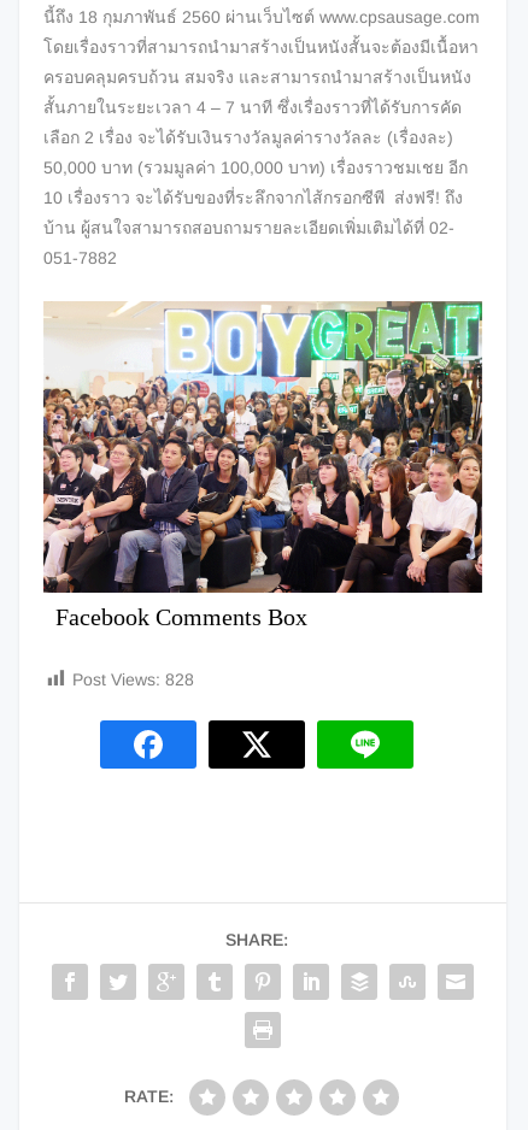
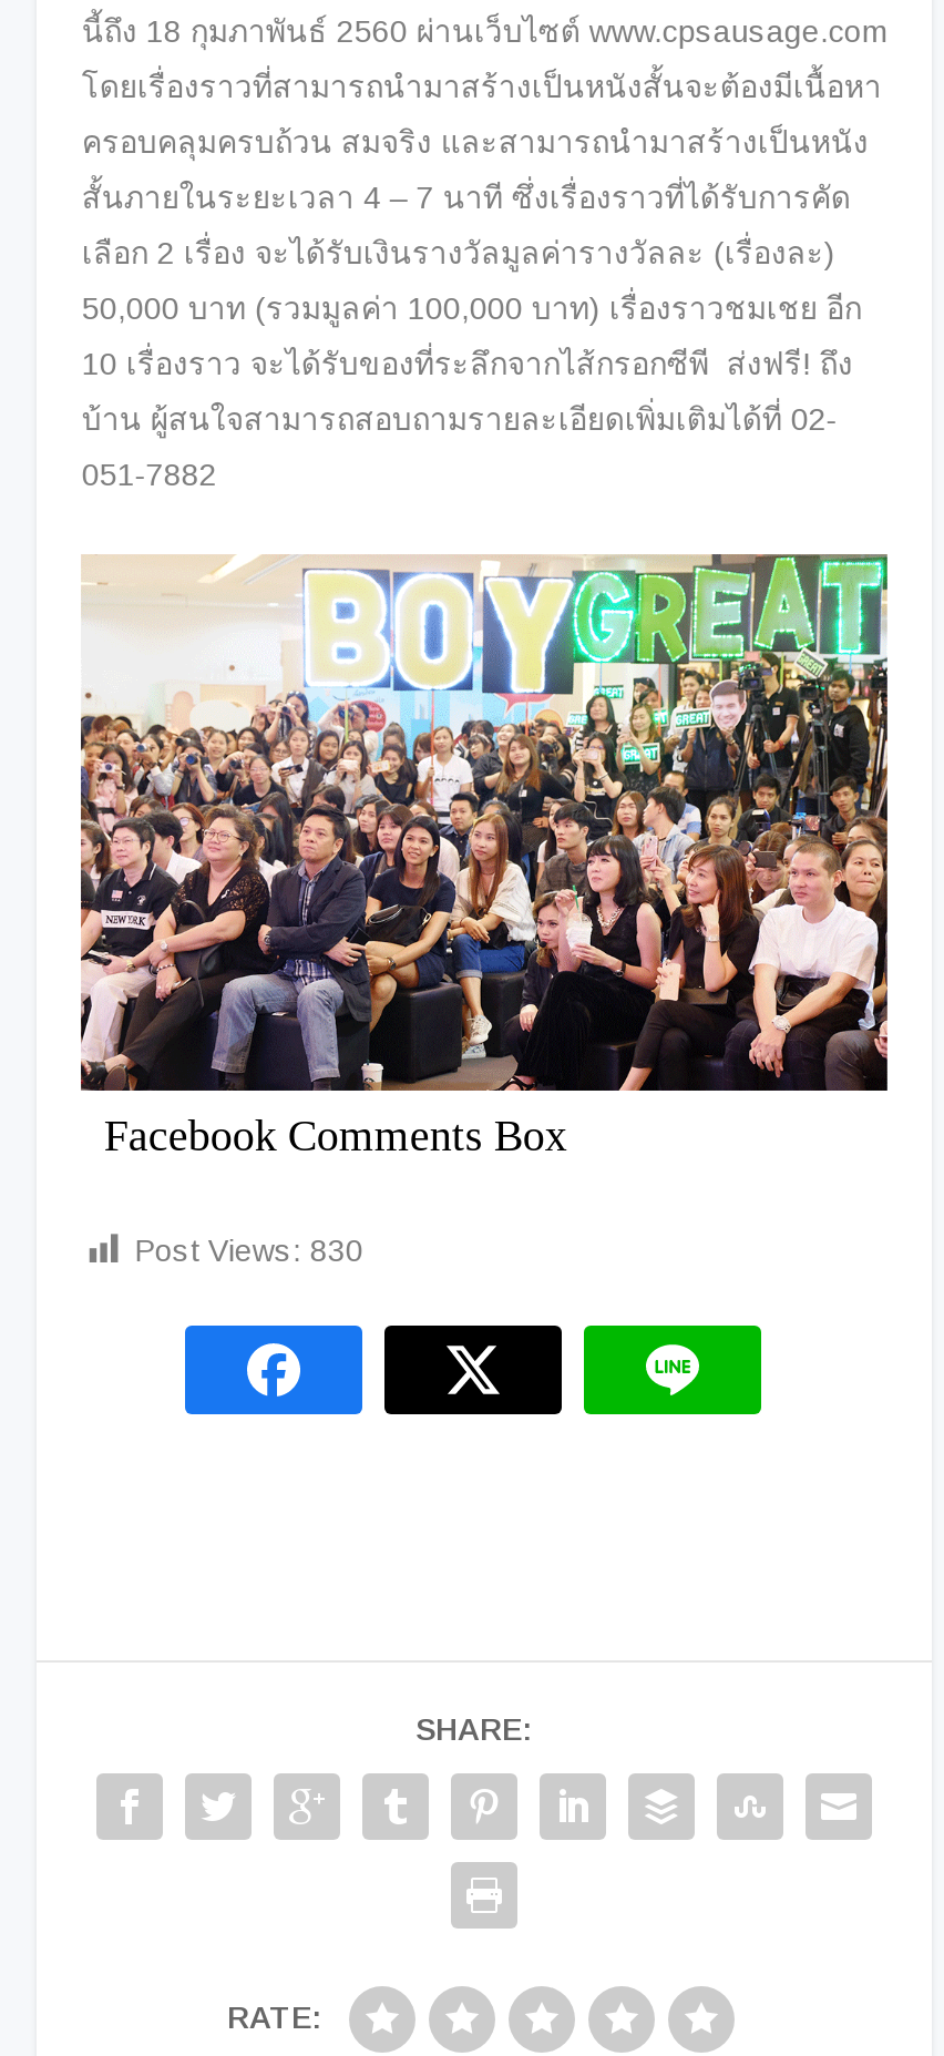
- Post Views: 828
+ Post Views: 830
